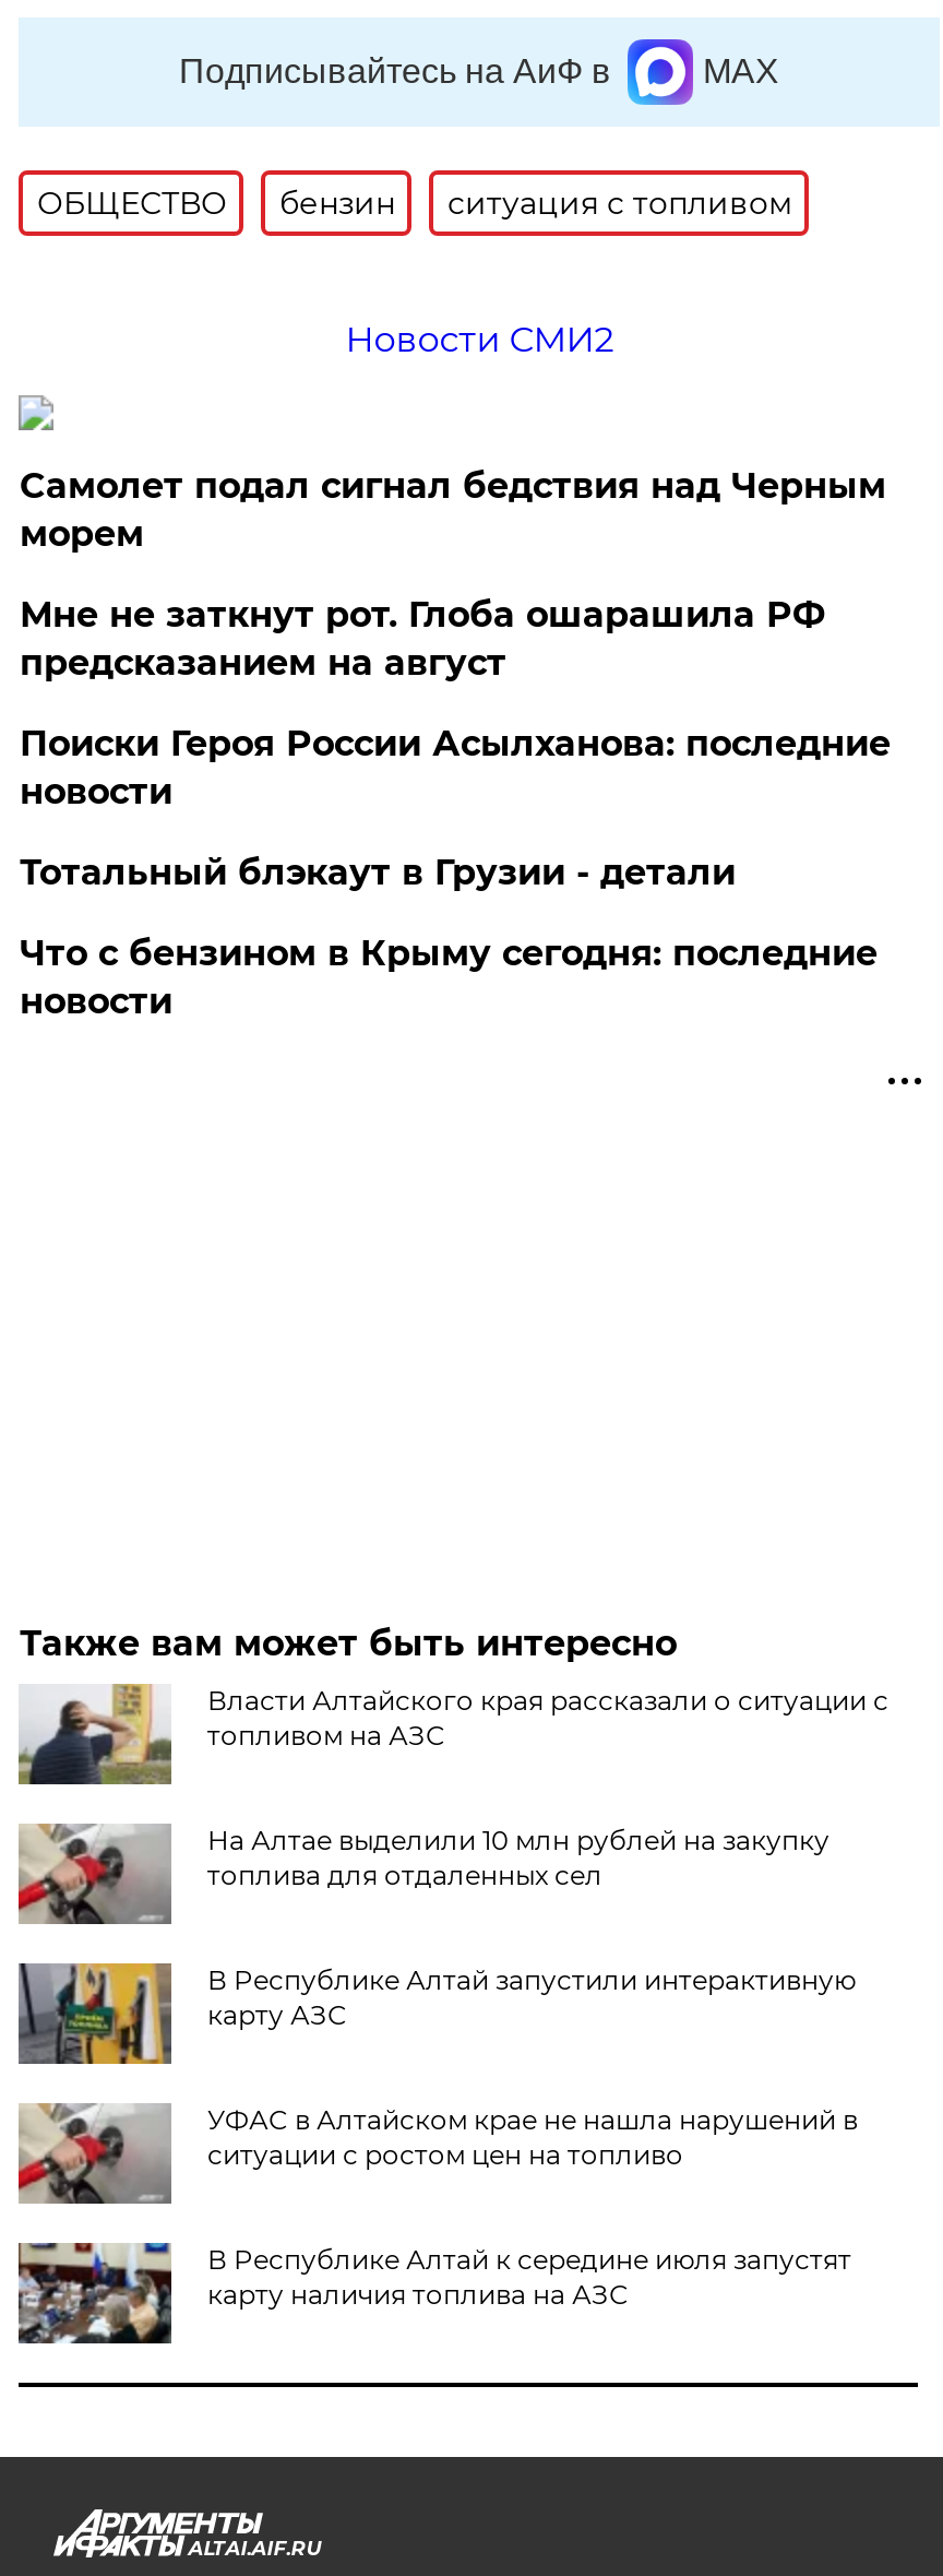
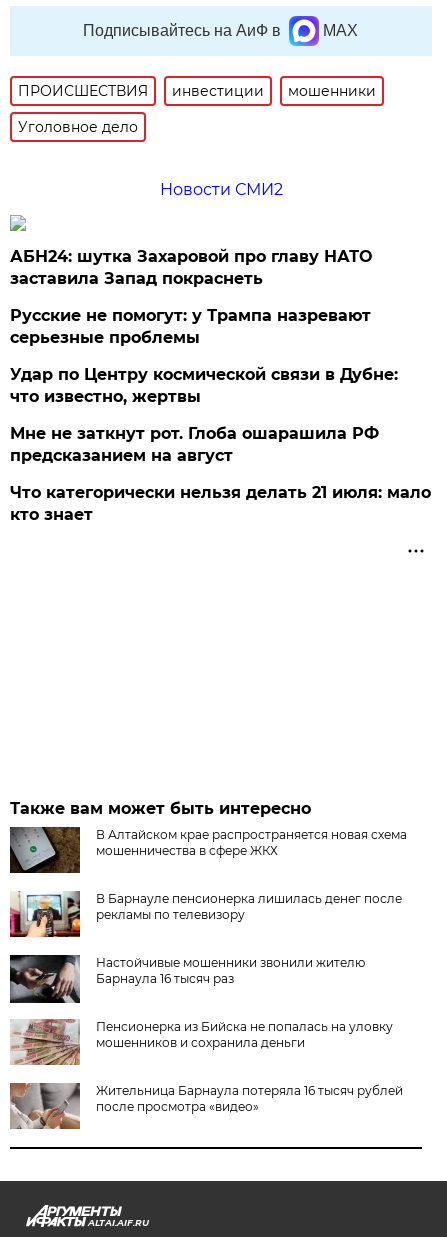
- ОБЩЕСТВО
- бензин
- ситуация с топливом
+ ПРОИСШЕСТВИЯ
+ инвестиции
+ мошенники
+ Уголовное дело

- Самолет подал сигнал бедствия над Черным
- морем
+ АБН24: шутка Захаровой про главу НАТО
+ заставила Запад покраснеть
+ Русские не помогут: у Трампа назревают
+ серьезные проблемы
+ Удар по Центру космической связи в Дубне:
+ что известно, жертвы

moved down: Мне не заткнут рот. Глоба ошарашила РФ | предсказанием на август

- Поиски Героя России Асылханова: последние
- новости
- Тотальный блэкаут в Грузии - детали
- Что с бензином в Крыму сегодня: последние
- новости
+ Что категорически нельзя делать 21 июля: мало
+ кто знает

- [image]
- Власти Алтайского края рассказали о ситуации с
- топливом на АЗС
+ [image]
+ В Алтайском крае распространяется новая схема
+ мошенничества в сфере ЖКХ

- [image]
- На Алтае выделили 10 млн рублей на закупку
- топлива для отдаленных сел
+ [image]
+ В Барнауле пенсионерка лишилась денег после
+ рекламы по телевизору

- [image]
- В Республике Алтай запустили интерактивную
- карту АЗС
+ [image]
+ Настойчивые мошенники звонили жителю
+ Барнаула 16 тысяч раз

- [image]
- УФАС в Алтайском крае не нашла нарушений в
- ситуации с ростом цен на топливо
+ [image]
+ Пенсионерка из Бийска не попалась на уловку
+ мошенников и сохранила деньги

- [image]
- В Республике Алтай к середине июля запустят
- карту наличия топлива на АЗС
+ [image]
+ Жительница Барнаула потеряла 16 тысяч рублей
+ после просмотра «видео»
